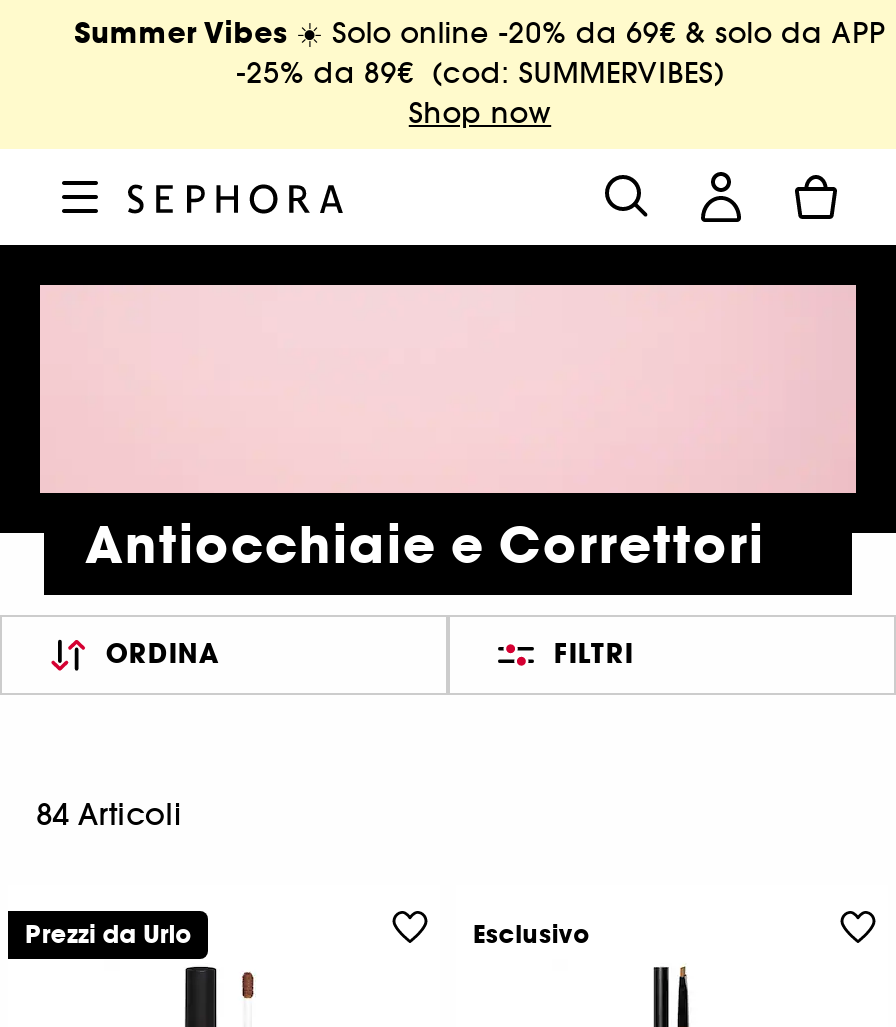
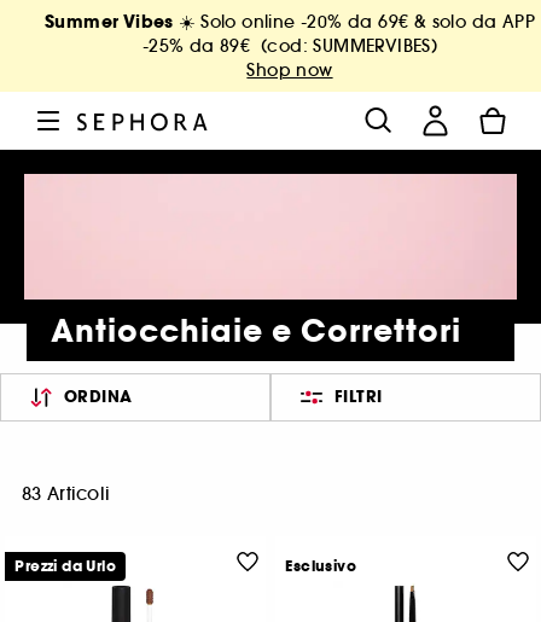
- 84 Articoli
+ 83 Articoli
